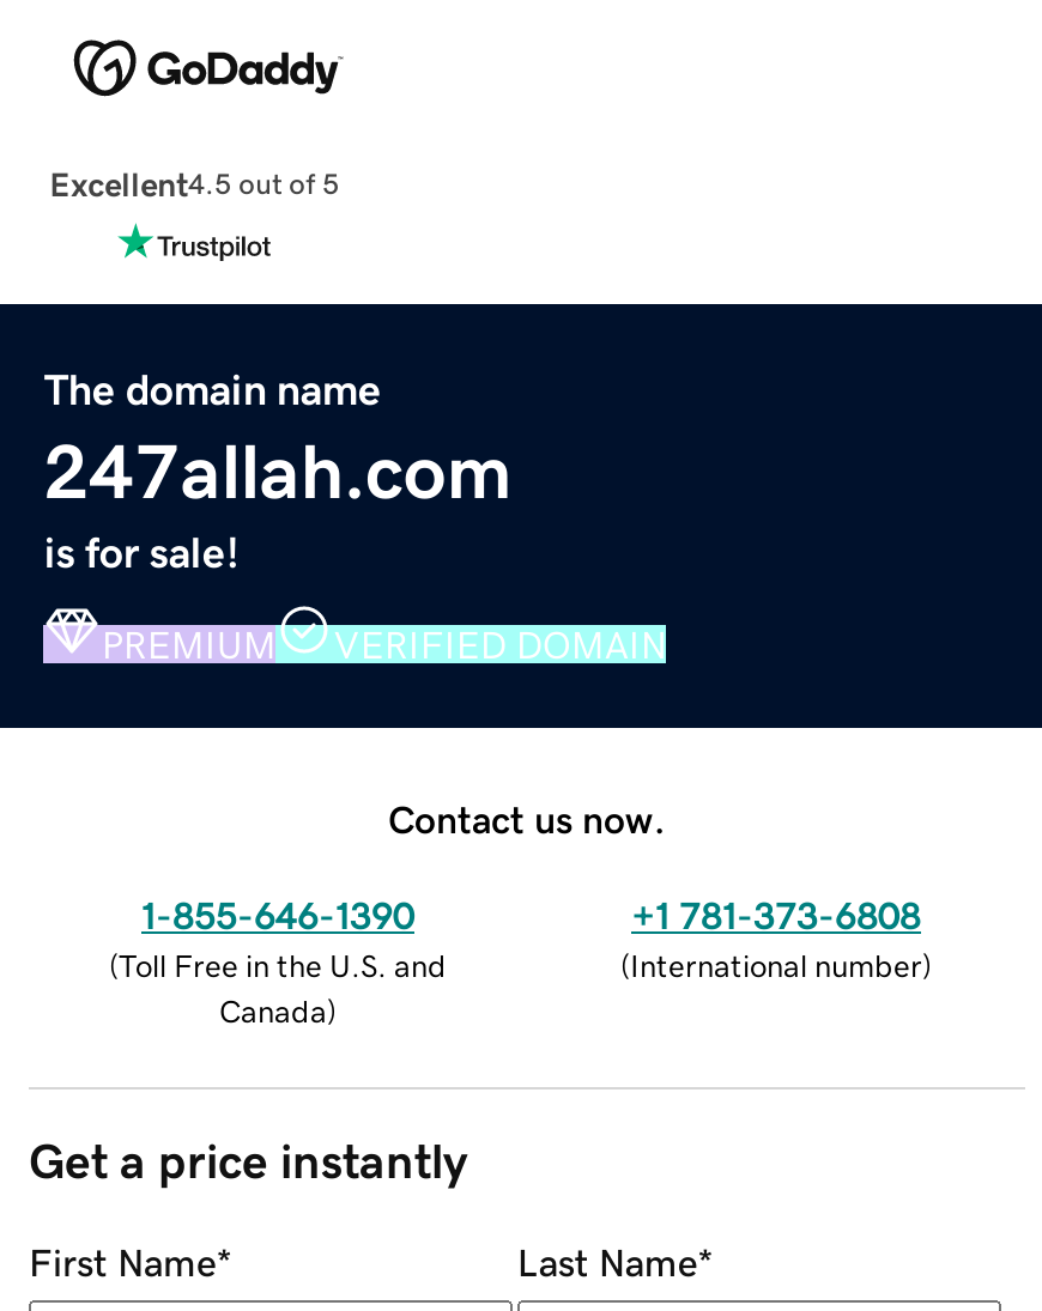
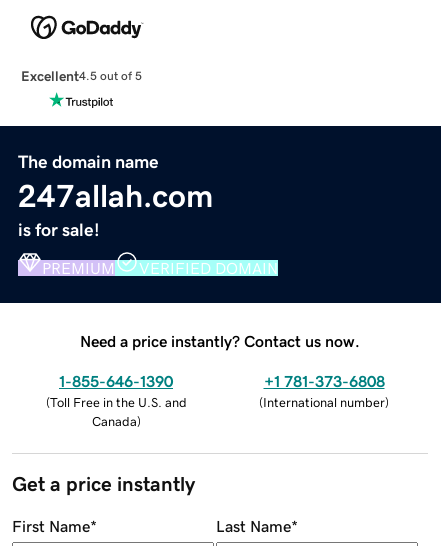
- Contact us now.
+ Need a price instantly? Contact us now.
